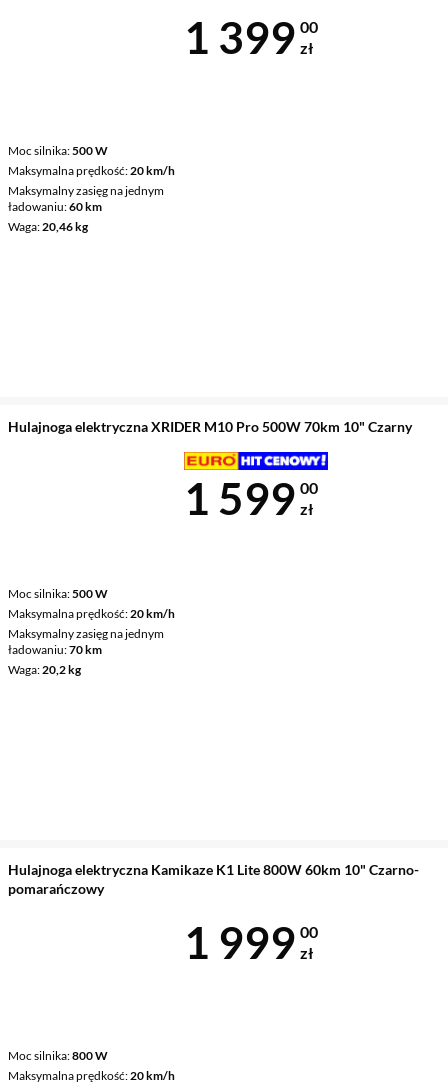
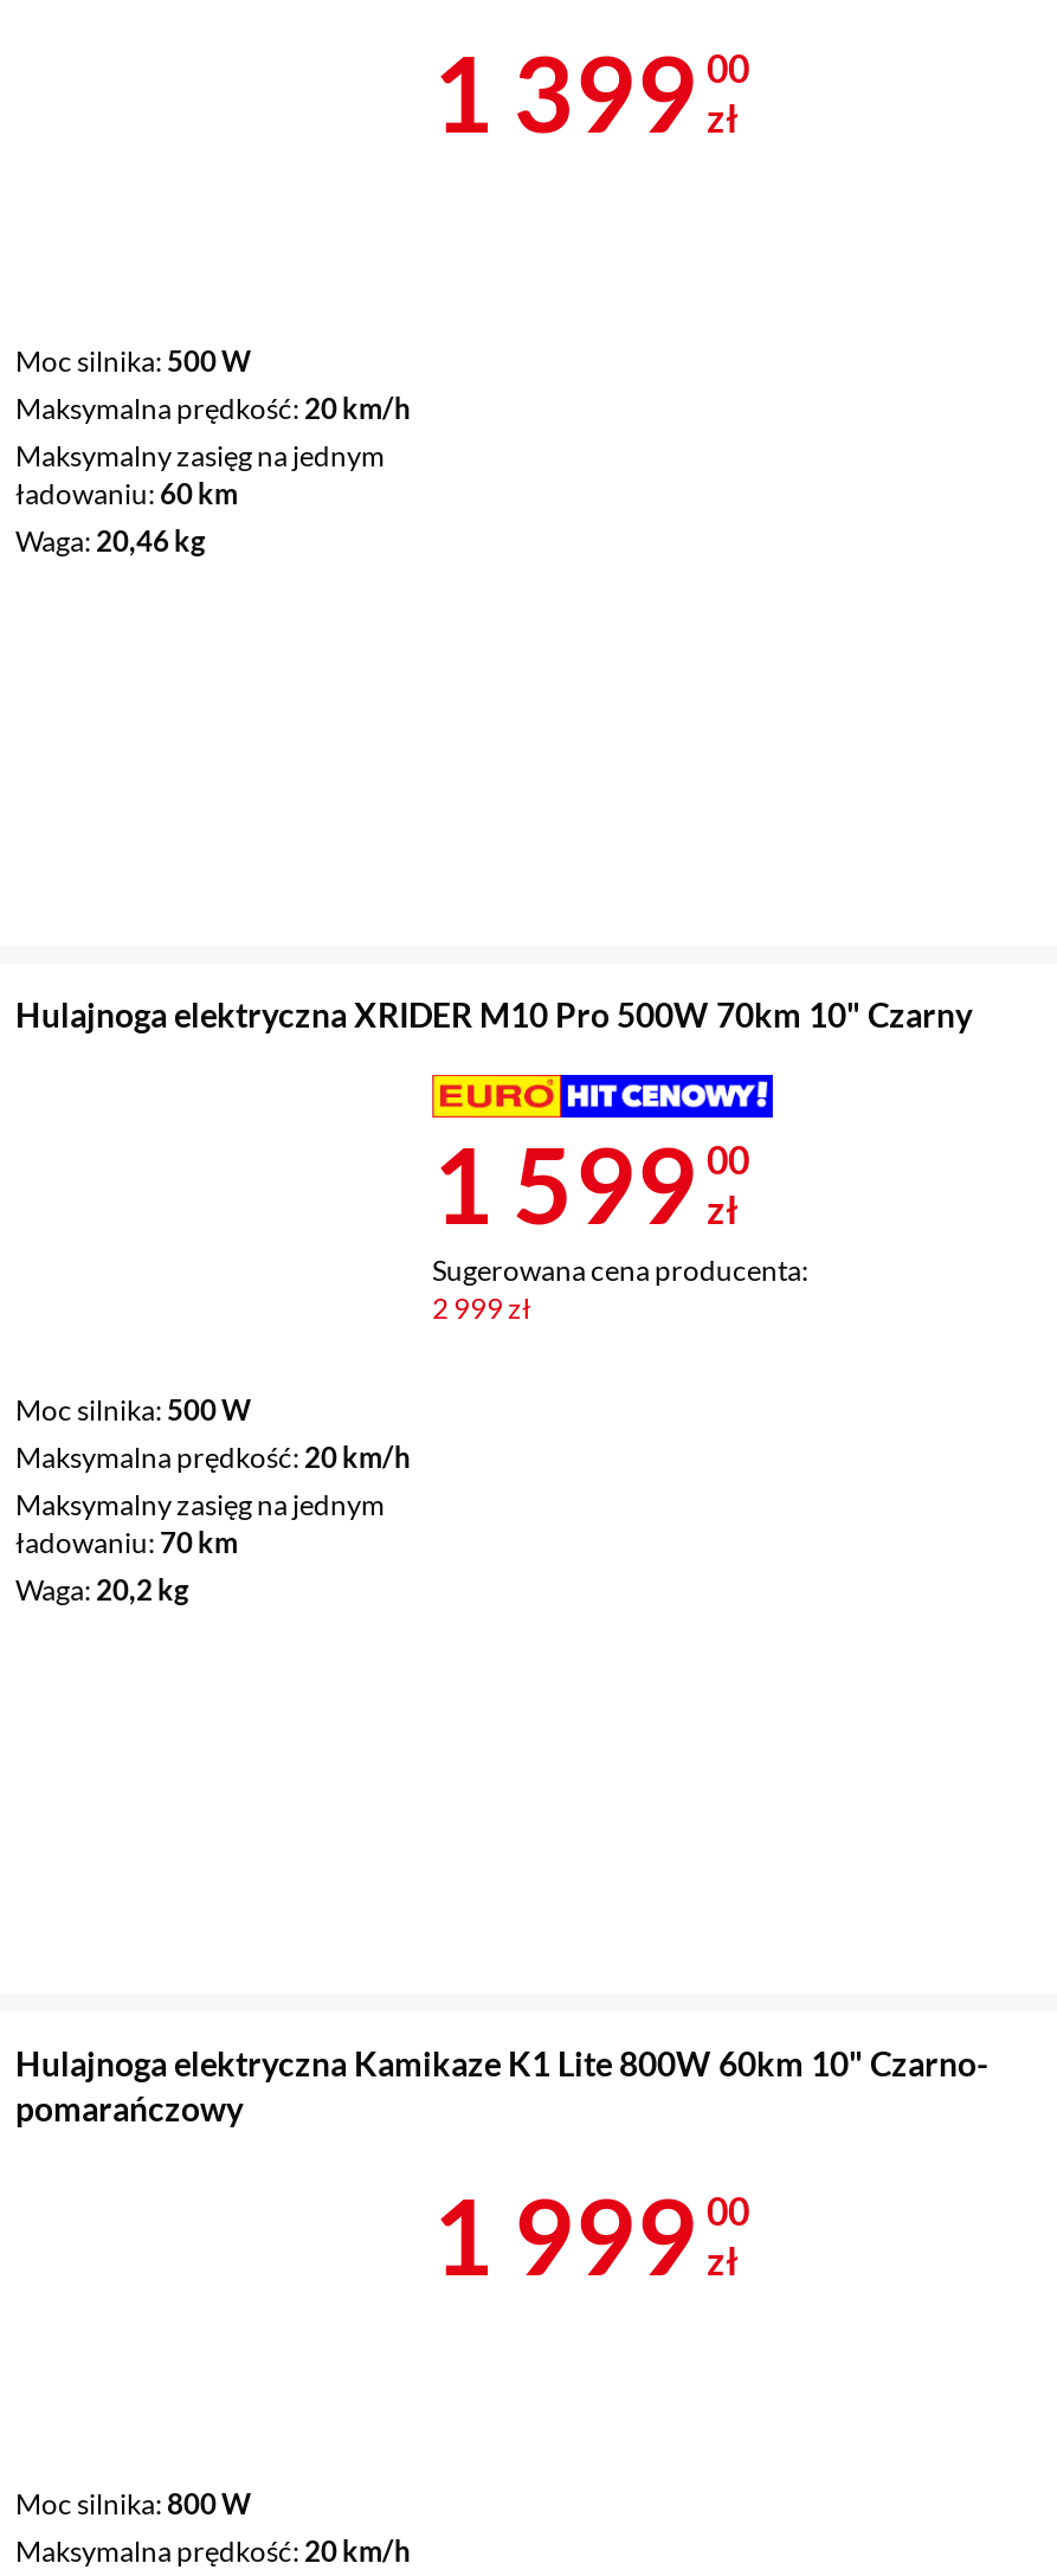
+ Sugerowana cena producenta:
+ 2 999 zł
